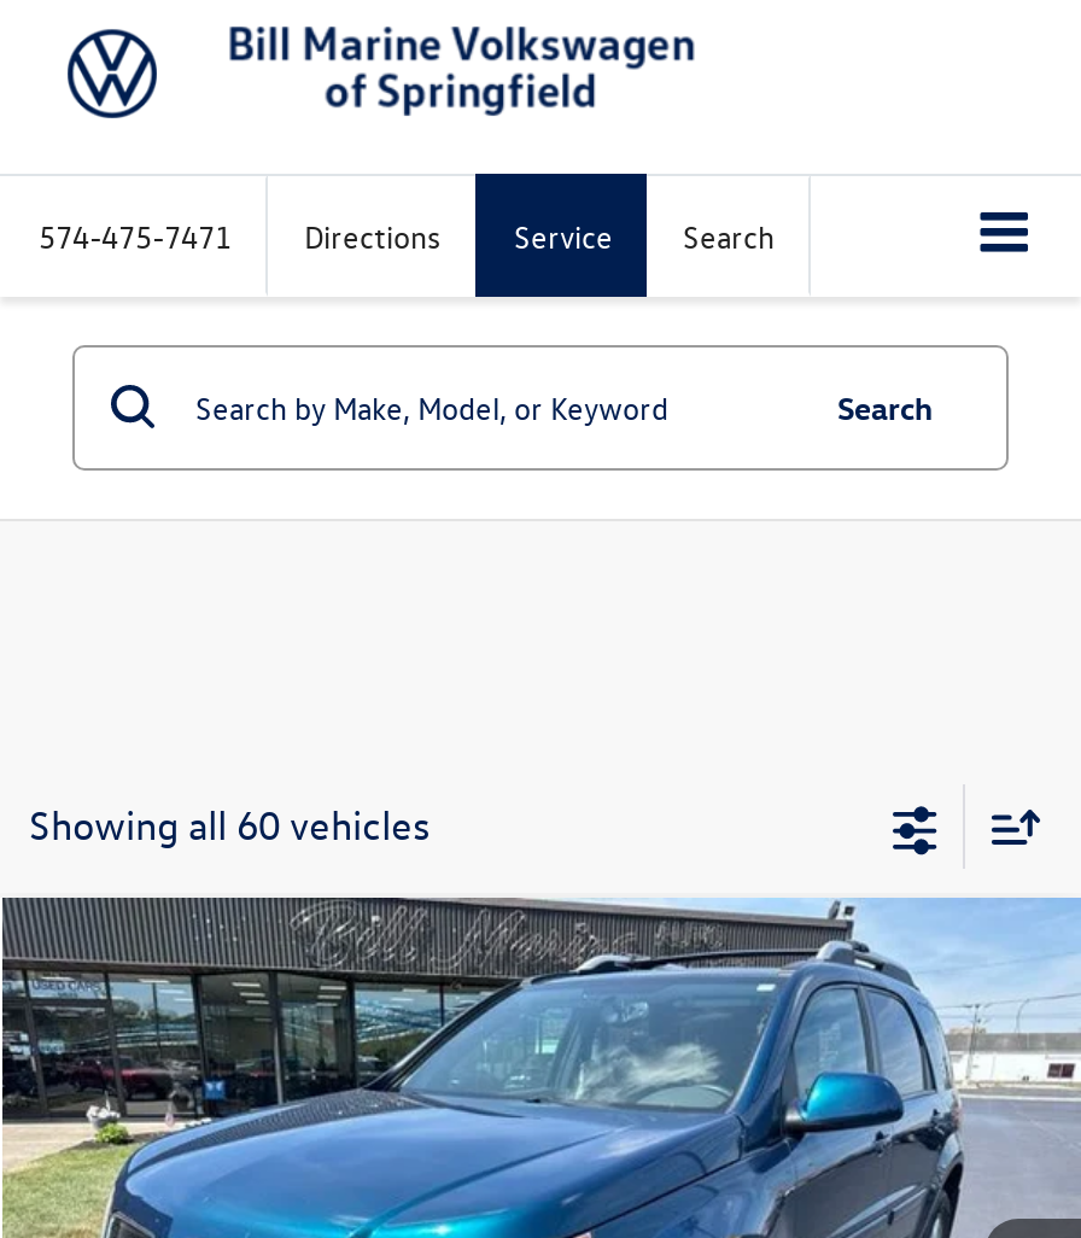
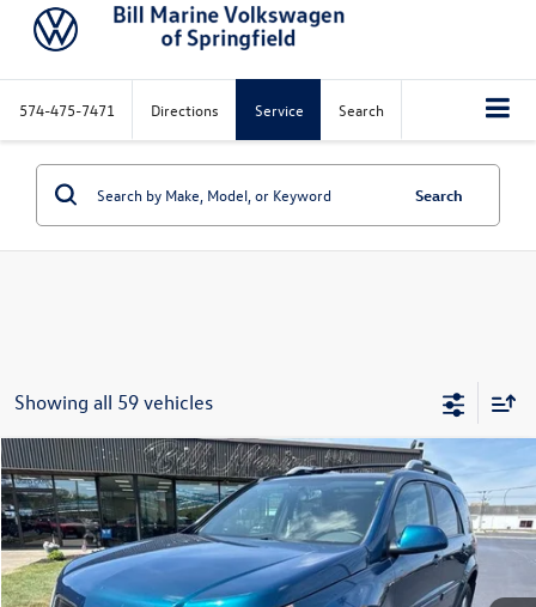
- Showing all 60 vehicles
+ Showing all 59 vehicles
